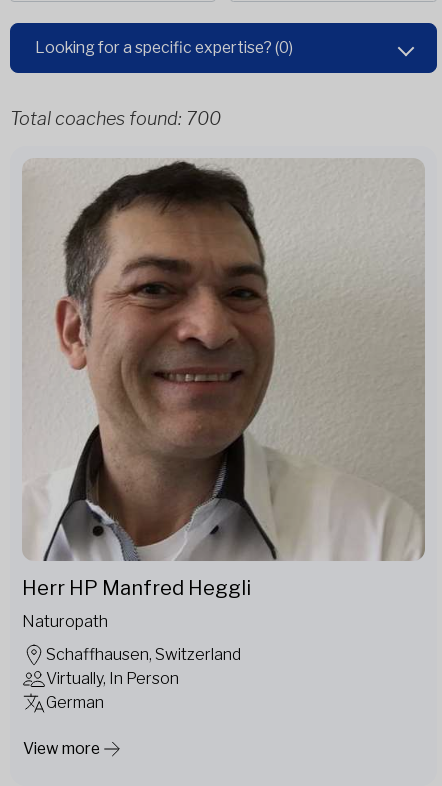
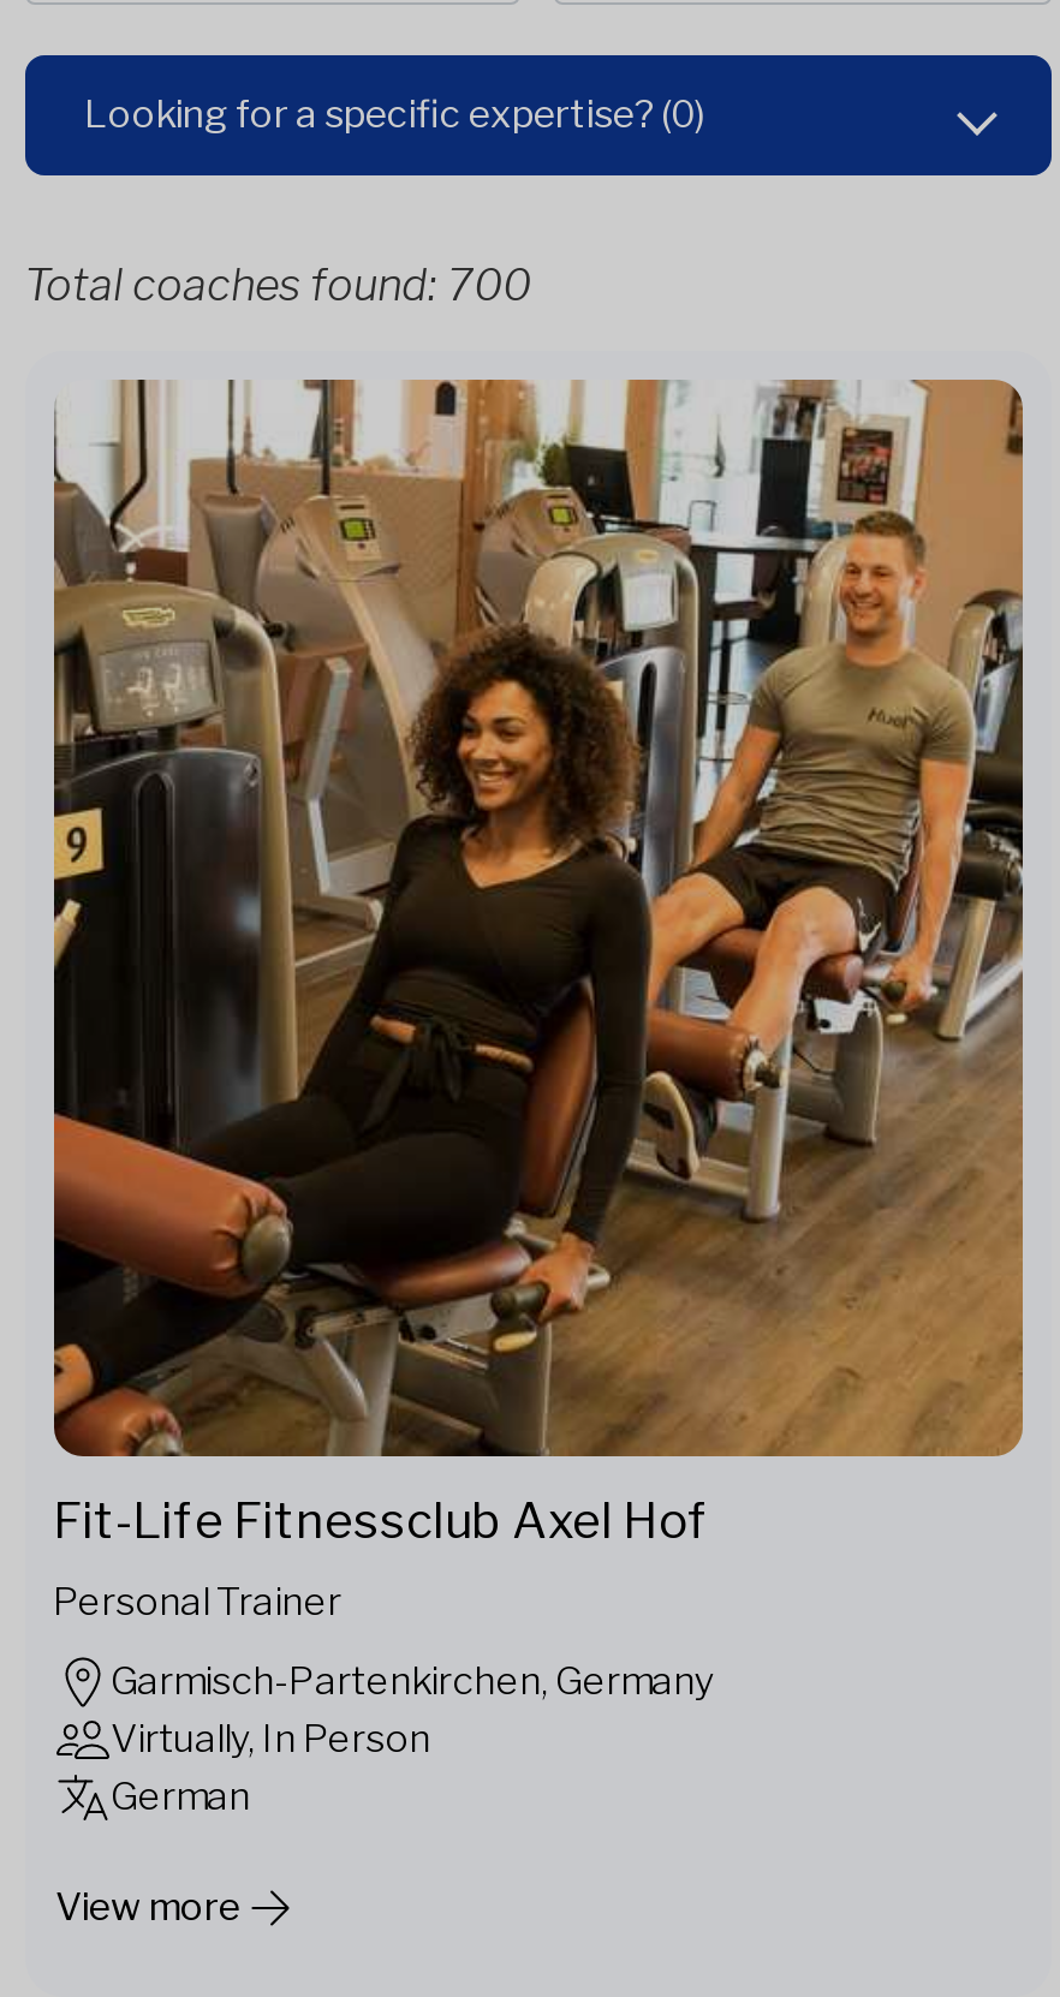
- [image]
- Herr HP Manfred Heggli
+ [image]
+ Fit-Life Fitnessclub Axel Hof

- Naturopath
+ Personal Trainer

- Schaffhausen, Switzerland
+ Garmisch-Partenkirchen, Germany
